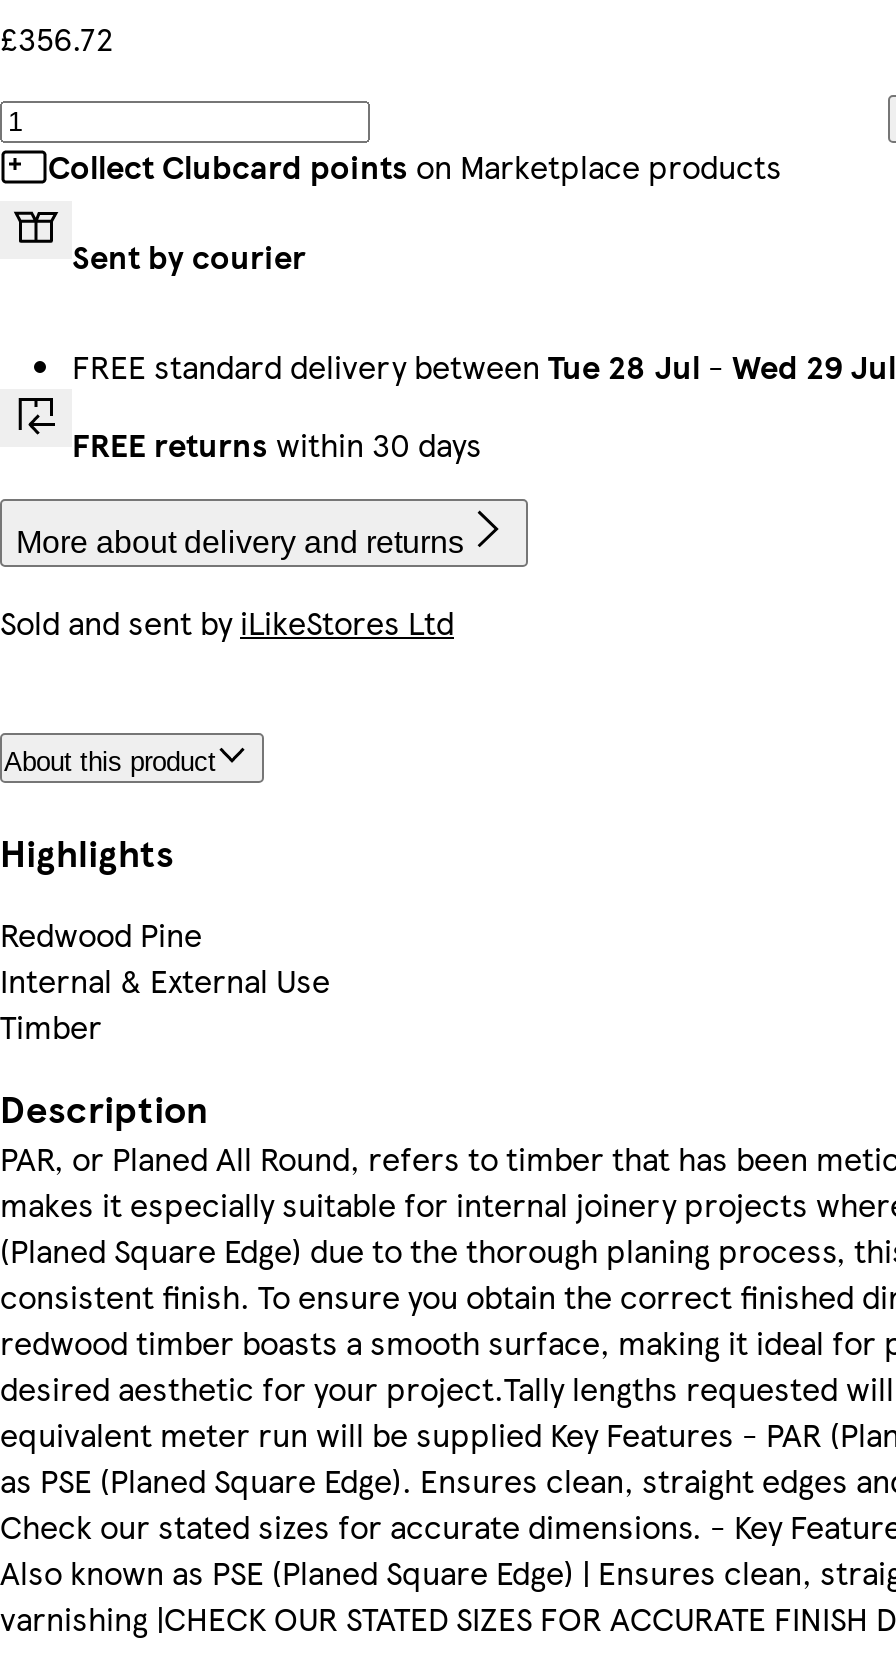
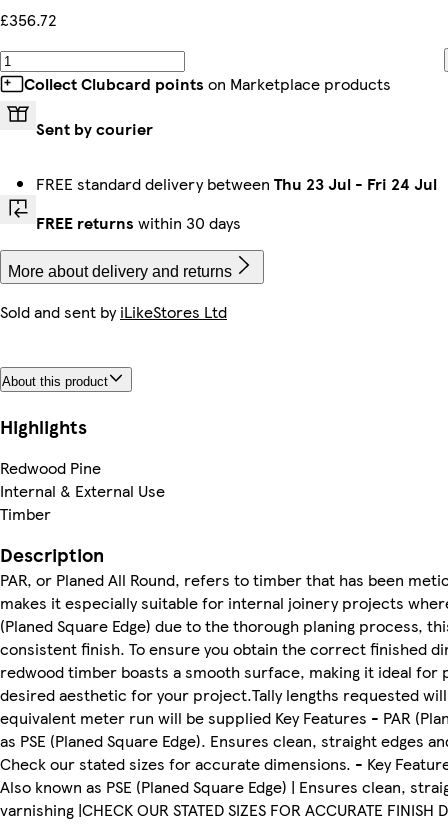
- FREE standard delivery between Tue 28 Jul - Wed 29 Jul
+ FREE standard delivery between Thu 23 Jul - Fri 24 Jul
